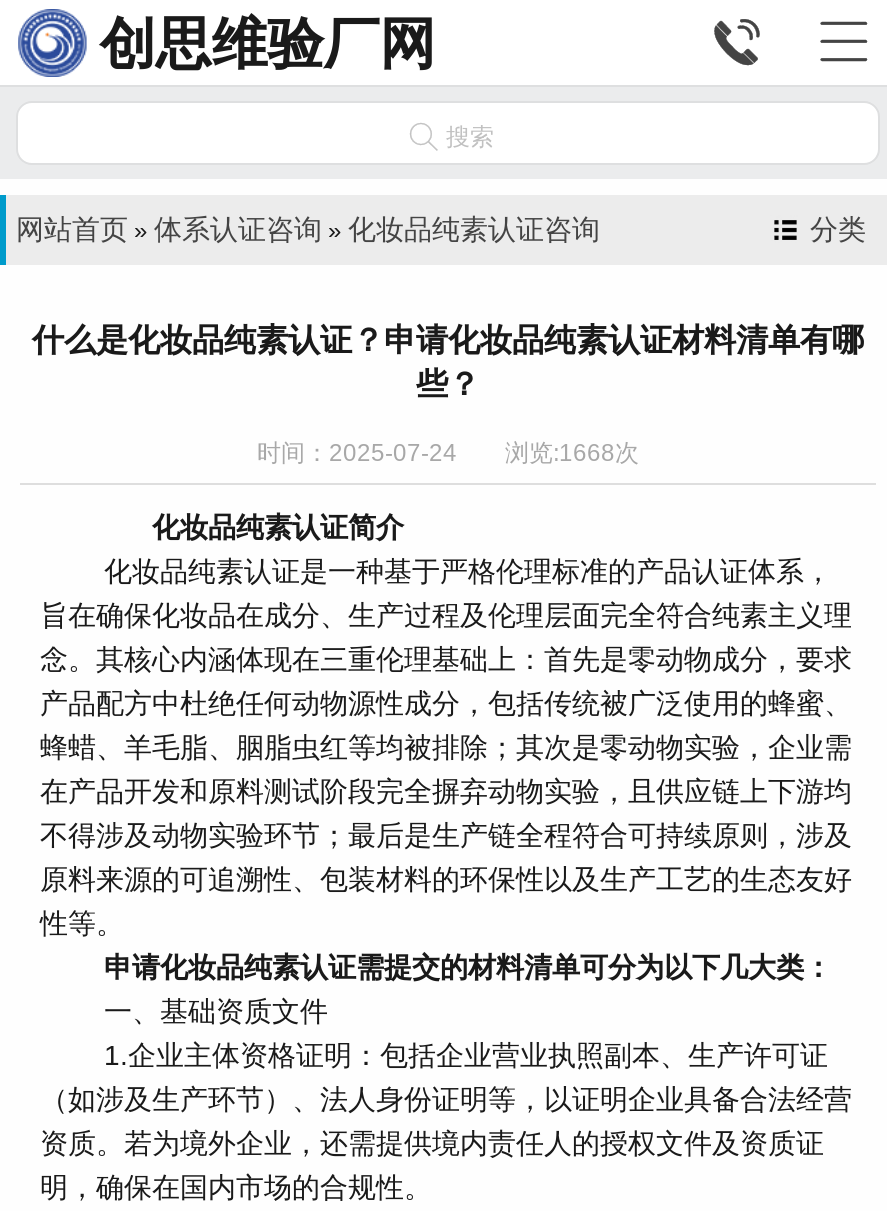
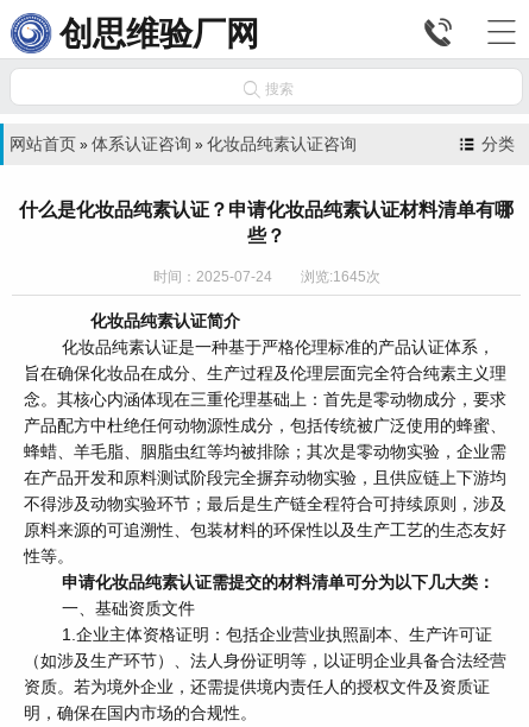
- 时间：2025-07-24 浏览:1668次
+ 时间：2025-07-24 浏览:1645次
